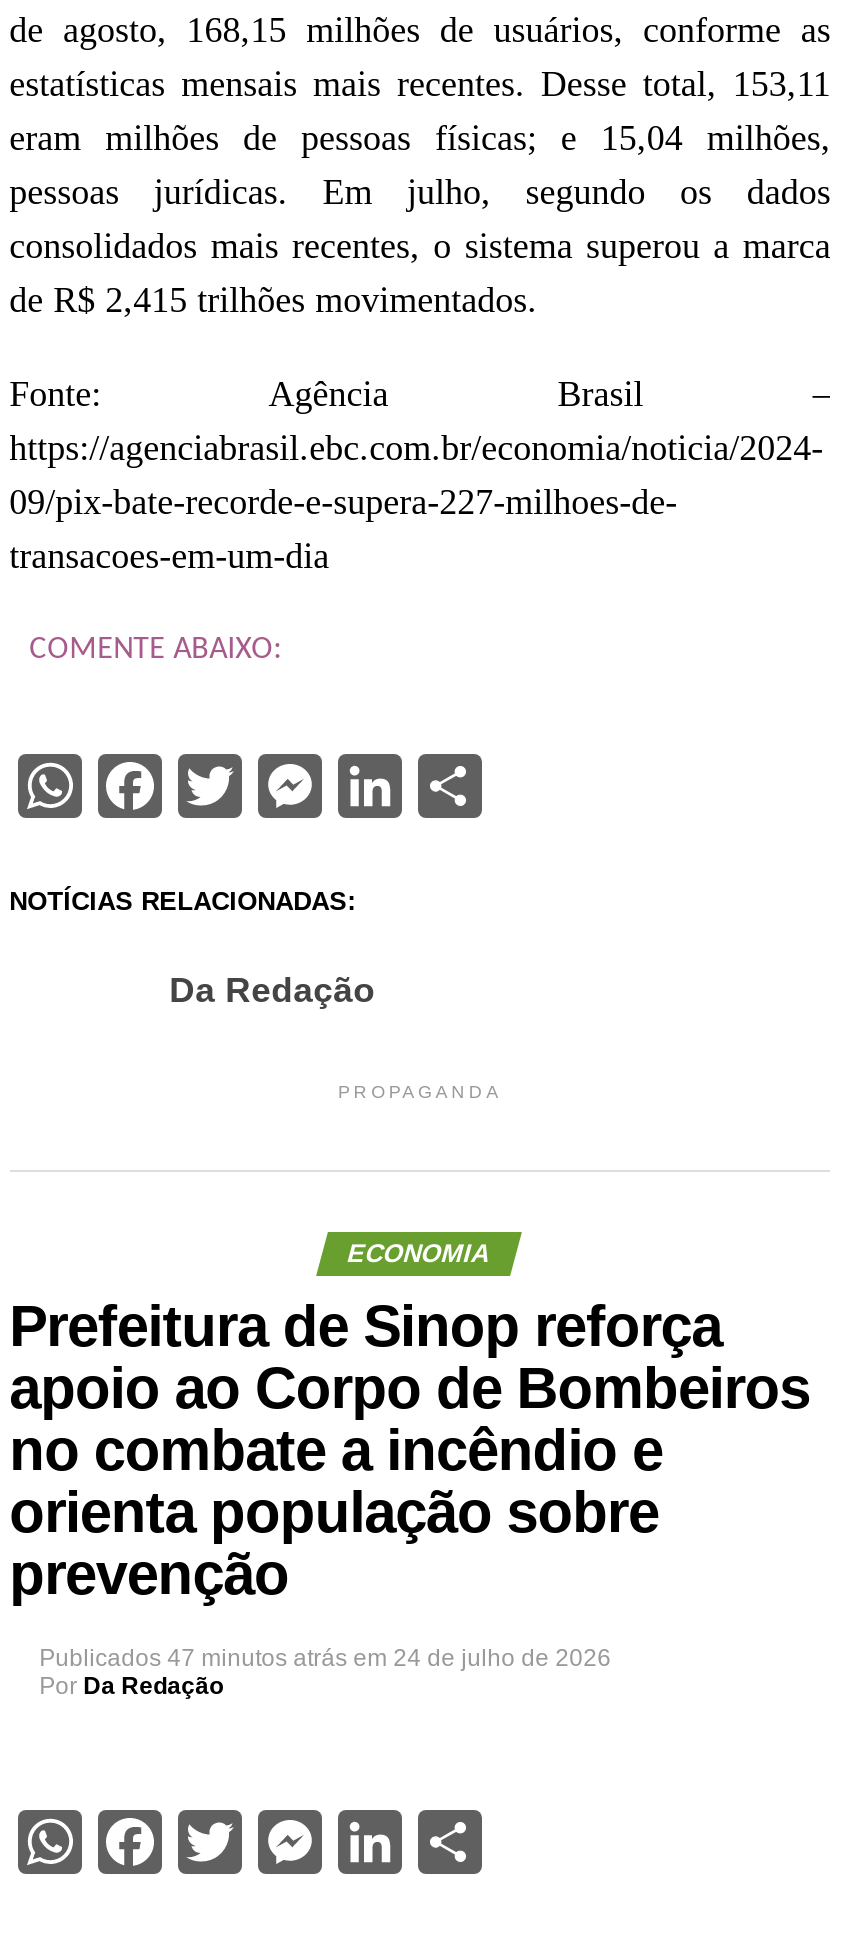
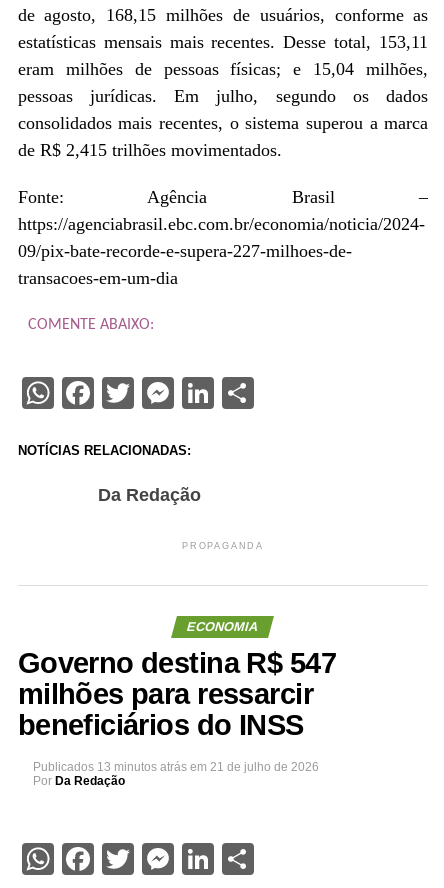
- Prefeitura de Sinop reforça
- apoio ao Corpo de Bombeiros
- no combate a incêndio e
- orienta população sobre
- prevenção
+ Governo destina R$ 547
+ milhões para ressarcir
+ beneficiários do INSS

- Publicados 47 minutos atrás em 24 de julho de 2026
+ Publicados 13 minutos atrás em 21 de julho de 2026
